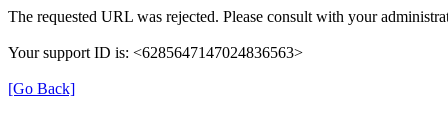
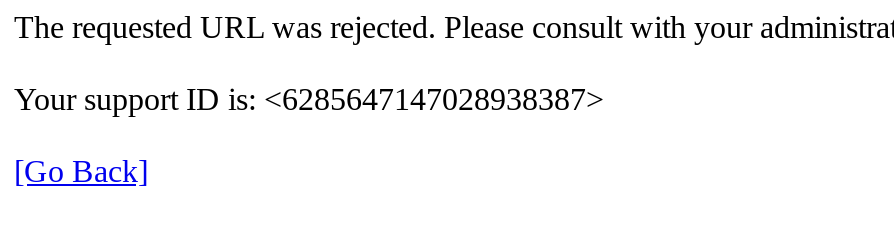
- Your support ID is: <6285647147024836563>
+ Your support ID is: <6285647147028938387>
